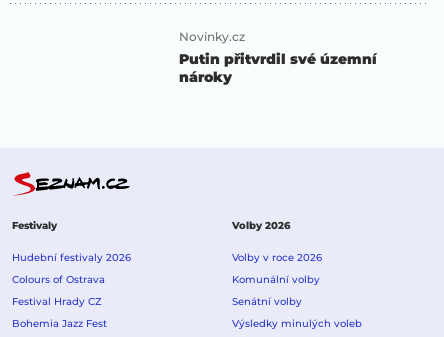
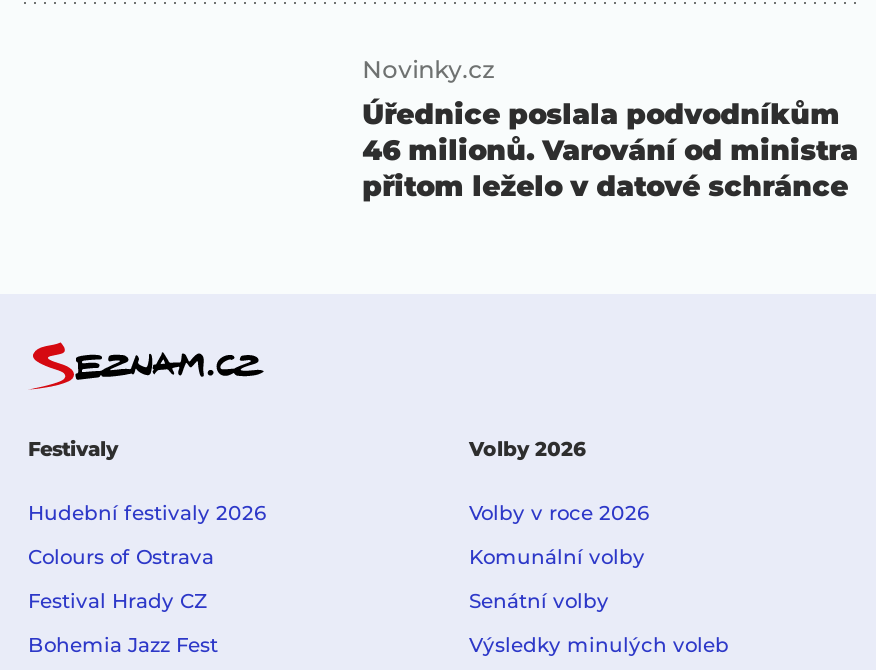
- Putin přitvrdil své územní
- nároky
+ Úřednice poslala podvodníkům
+ 46 milionů. Varování od ministra
+ přitom leželo v datové schránce
